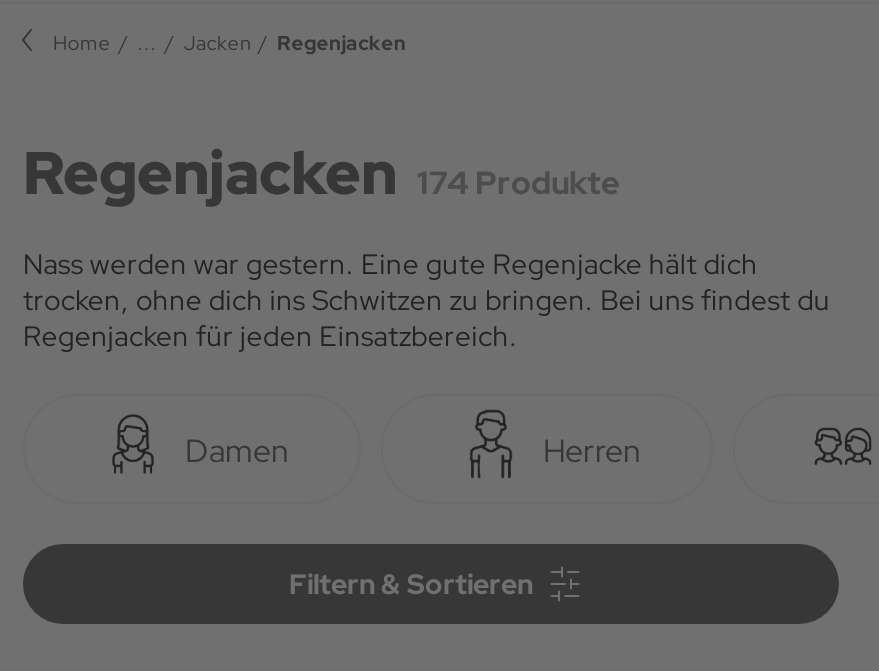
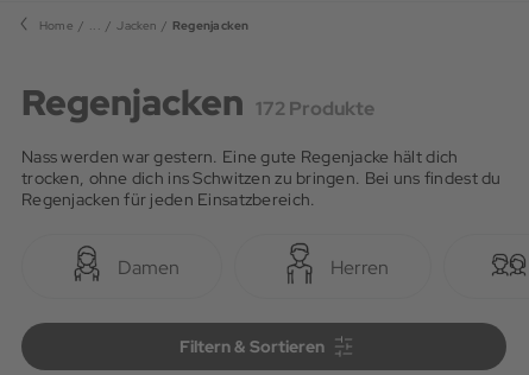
- Regenjacken 174 Produkte
+ Regenjacken 172 Produkte
